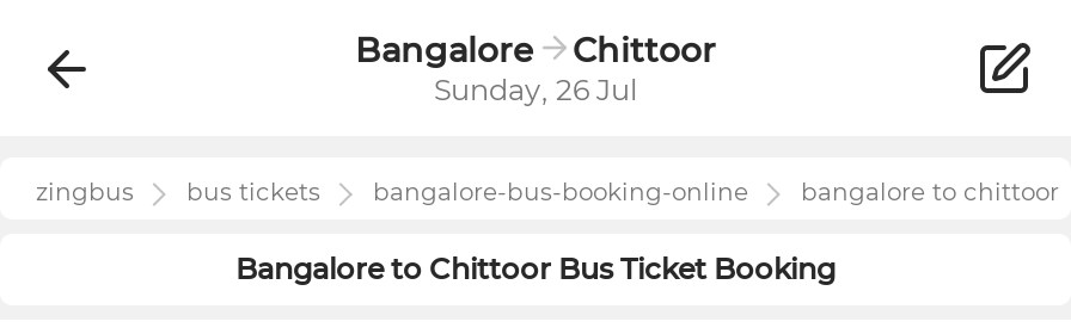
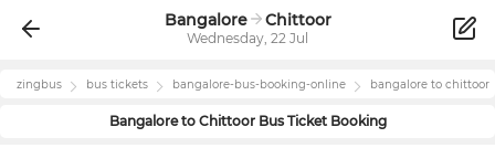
- Sunday, 26 Jul
+ Wednesday, 22 Jul
